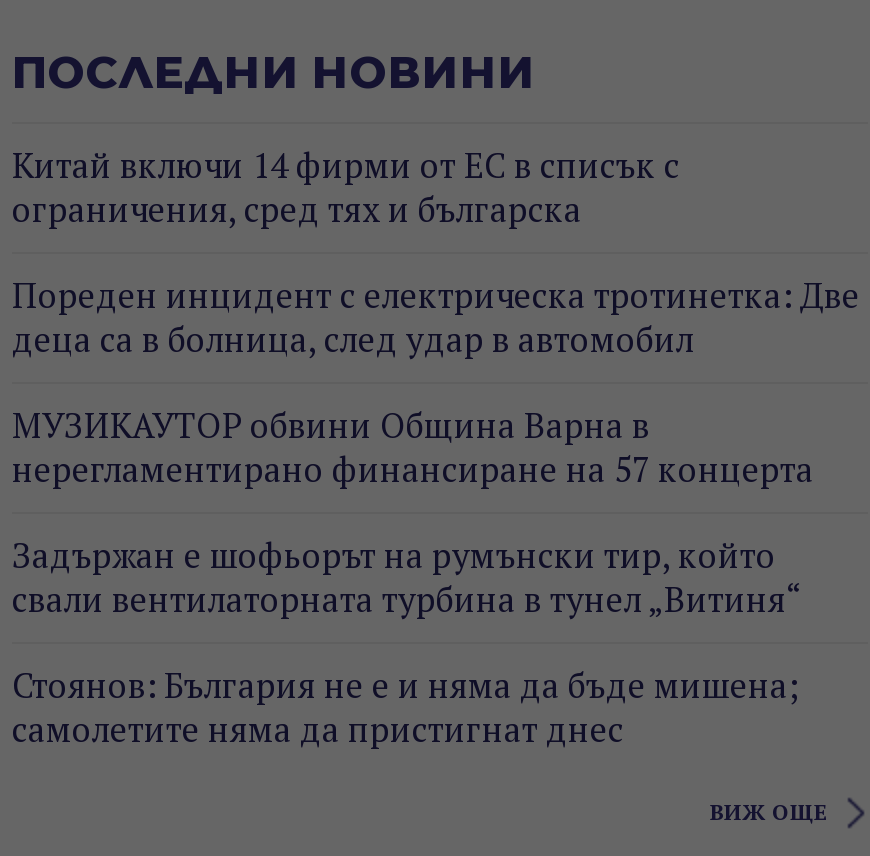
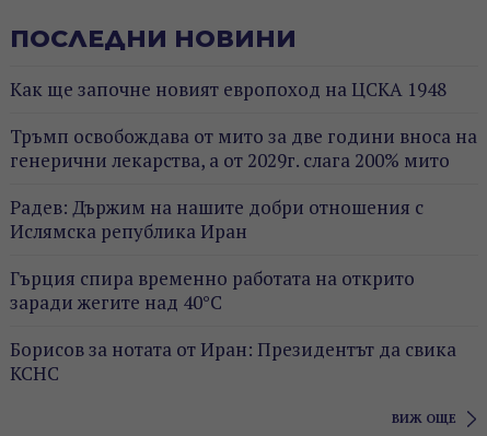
- Китай включи 14 фирми от ЕС в списък с
- ограничения, сред тях и българска
+ Как ще започне новият европоход на ЦСКА 1948

- Пореден инцидент с електрическа тротинетка: Две
- деца са в болница, след удар в автомобил
+ Тръмп освобождава от мито за две години вноса на
+ генерични лекарства, а от 2029г. слага 200% мито

- МУЗИКАУТОР обвини Община Варна в
- нерегламентирано финансиране на 57 концерта
+ Радев: Държим на нашите добри отношения с
+ Ислямска република Иран

- Задържан е шофьорът на румънски тир, който
- свали вентилаторната турбина в тунел „Витиня“
+ Гърция спира временно работата на открито
+ заради жегите над 40°C

- Стоянов: България не е и няма да бъде мишена;
- самолетите няма да пристигнат днес
+ Борисов за нотата от Иран: Президентът да свика
+ КСНС
